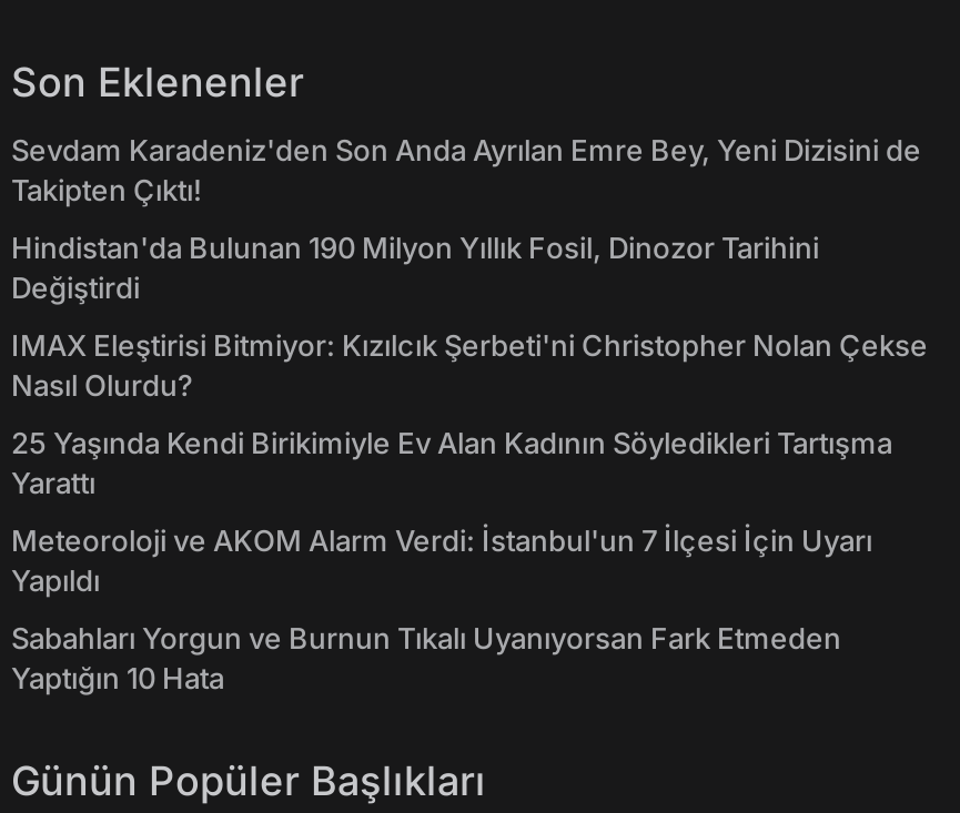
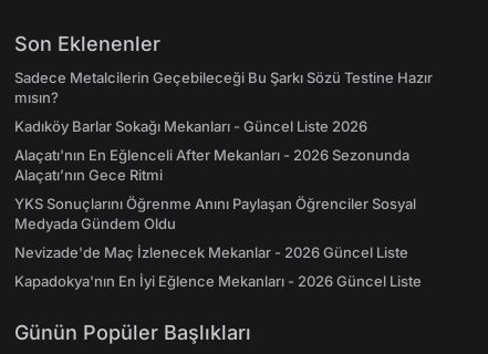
- Sevdam Karadeniz'den Son Anda Ayrılan Emre Bey, Yeni Dizisini de
- Takipten Çıktı!
+ Sadece Metalcilerin Geçebileceği Bu Şarkı Sözü Testine Hazır
+ mısın?

- Hindistan'da Bulunan 190 Milyon Yıllık Fosil, Dinozor Tarihini
- Değiştirdi
+ Kadıköy Barlar Sokağı Mekanları - Güncel Liste 2026

- IMAX Eleştirisi Bitmiyor: Kızılcık Şerbeti'ni Christopher Nolan Çekse
- Nasıl Olurdu?
+ Alaçatı'nın En Eğlenceli After Mekanları - 2026 Sezonunda
+ Alaçatı’nın Gece Ritmi

- 25 Yaşında Kendi Birikimiyle Ev Alan Kadının Söyledikleri Tartışma
- Yarattı
+ YKS Sonuçlarını Öğrenme Anını Paylaşan Öğrenciler Sosyal
+ Medyada Gündem Oldu

- Meteoroloji ve AKOM Alarm Verdi: İstanbul'un 7 İlçesi İçin Uyarı
- Yapıldı
+ Nevizade'de Maç İzlenecek Mekanlar - 2026 Güncel Liste

- Sabahları Yorgun ve Burnun Tıkalı Uyanıyorsan Fark Etmeden
- Yaptığın 10 Hata
+ Kapadokya'nın En İyi Eğlence Mekanları - 2026 Güncel Liste
